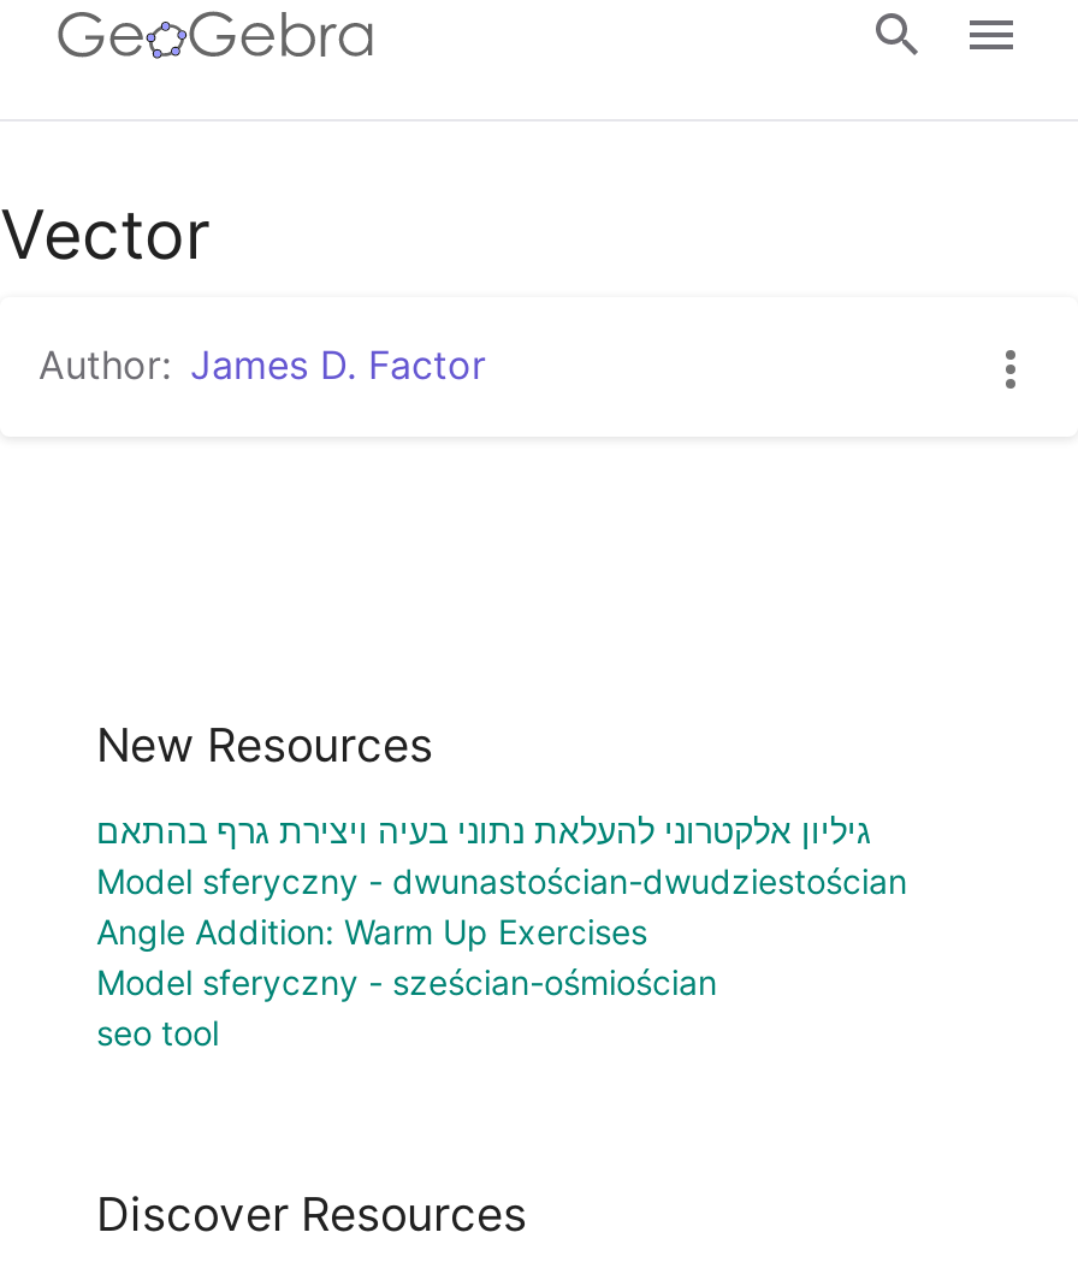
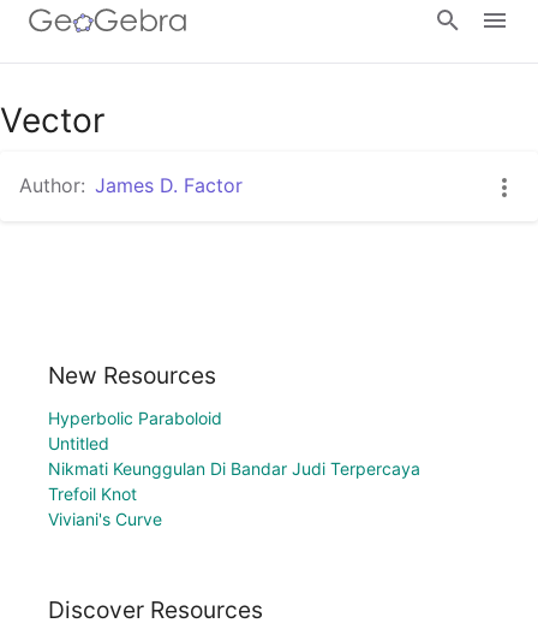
- גיליון אלקטרוני להעלאת נתוני בעיה ויצירת גרף בהתאם
- Model sferyczny - dwunastościan-dwudziestościan
- Angle Addition: Warm Up Exercises
- Model sferyczny - sześcian-ośmiościan
- seo tool
+ Hyperbolic Paraboloid
+ Untitled
+ Nikmati Keunggulan Di Bandar Judi Terpercaya
+ Trefoil Knot
+ Viviani's Curve
